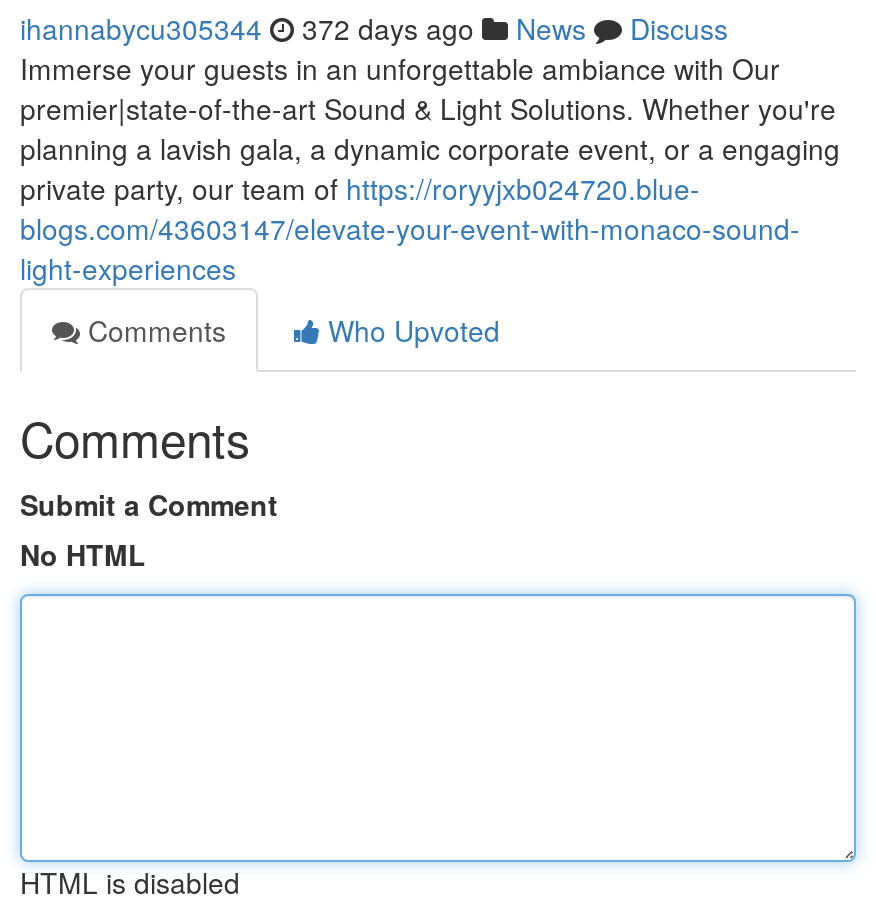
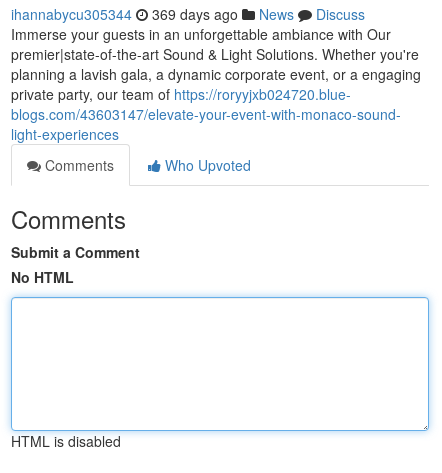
- ihannabycu305344 372 days ago News Discuss
+ ihannabycu305344 369 days ago News Discuss
